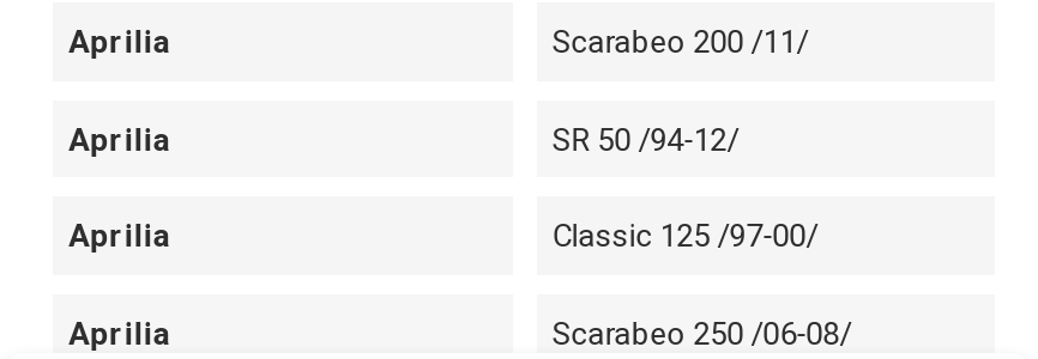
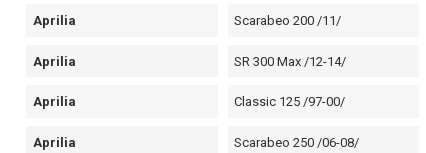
- SR 50 /94-12/
+ SR 300 Max /12-14/
